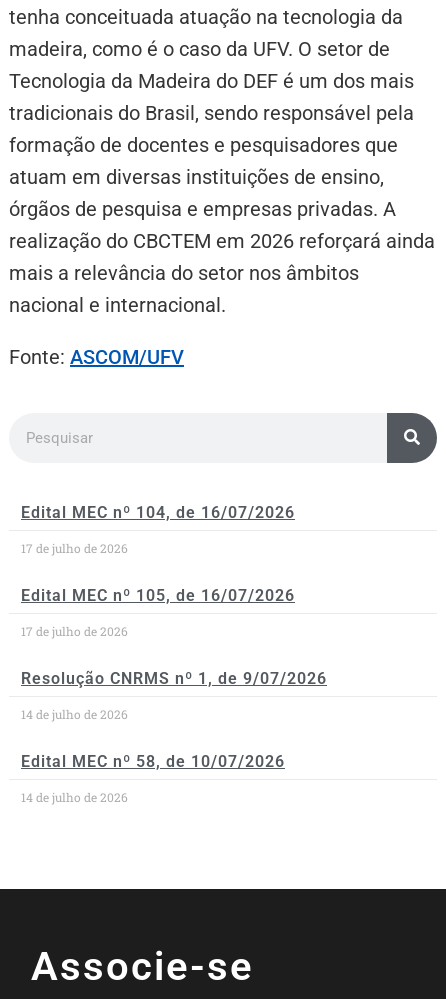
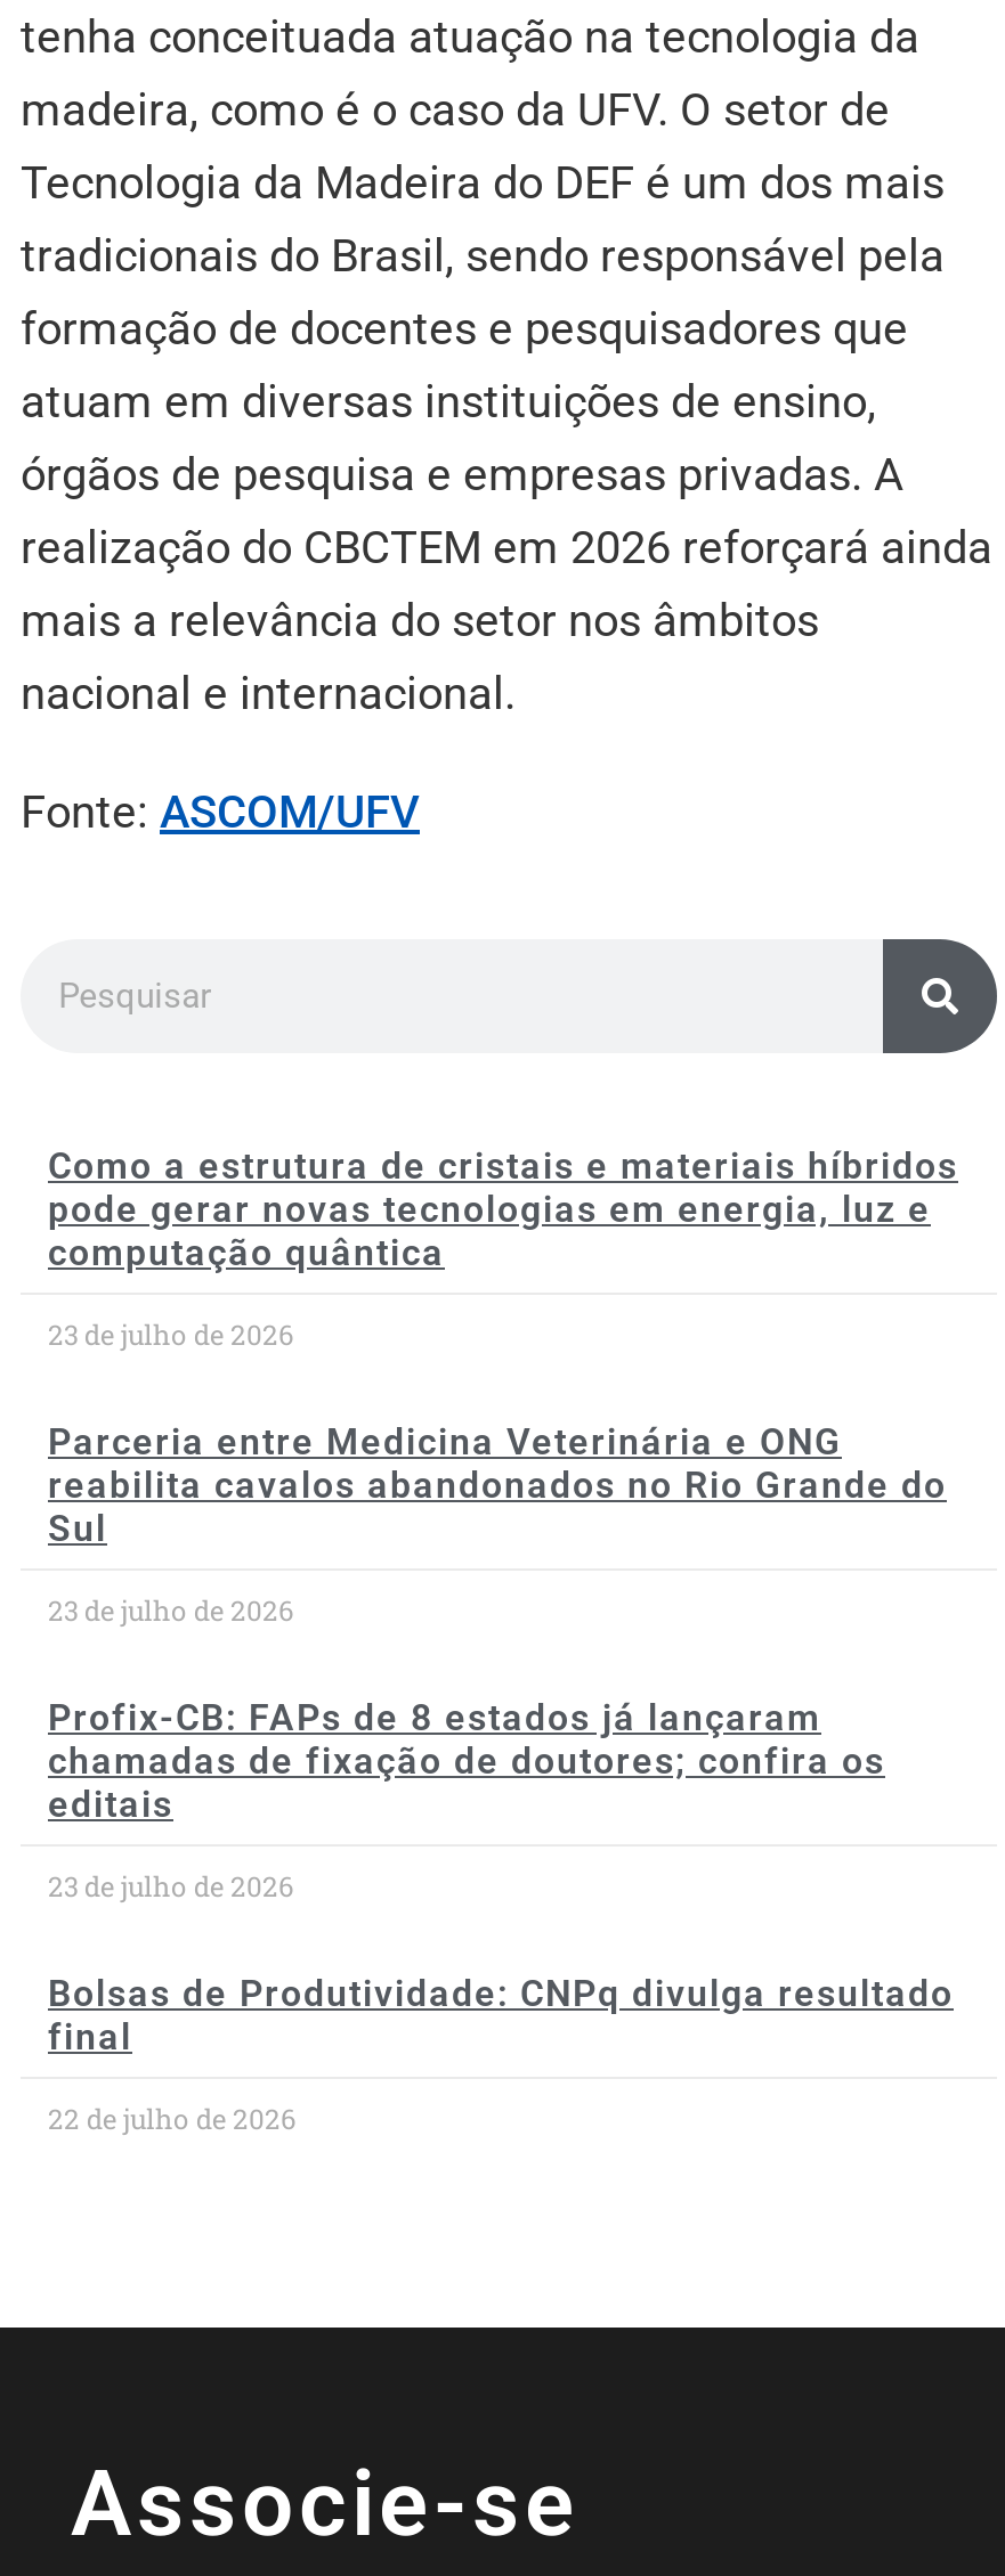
- Edital MEC nº 104, de 16/07/2026
+ Como a estrutura de cristais e materiais híbridos
+ pode gerar novas tecnologias em energia, luz e
+ computação quântica

- 17 de julho de 2026
+ 23 de julho de 2026

- Edital MEC nº 105, de 16/07/2026
+ Parceria entre Medicina Veterinária e ONG
+ reabilita cavalos abandonados no Rio Grande do
+ Sul

- 17 de julho de 2026
+ 23 de julho de 2026

- Resolução CNRMS nº 1, de 9/07/2026
+ Profix-CB: FAPs de 8 estados já lançaram
+ chamadas de fixação de doutores; confira os
+ editais

- 14 de julho de 2026
+ 23 de julho de 2026

- Edital MEC nº 58, de 10/07/2026
+ Bolsas de Produtividade: CNPq divulga resultado
+ final

- 14 de julho de 2026
+ 22 de julho de 2026
